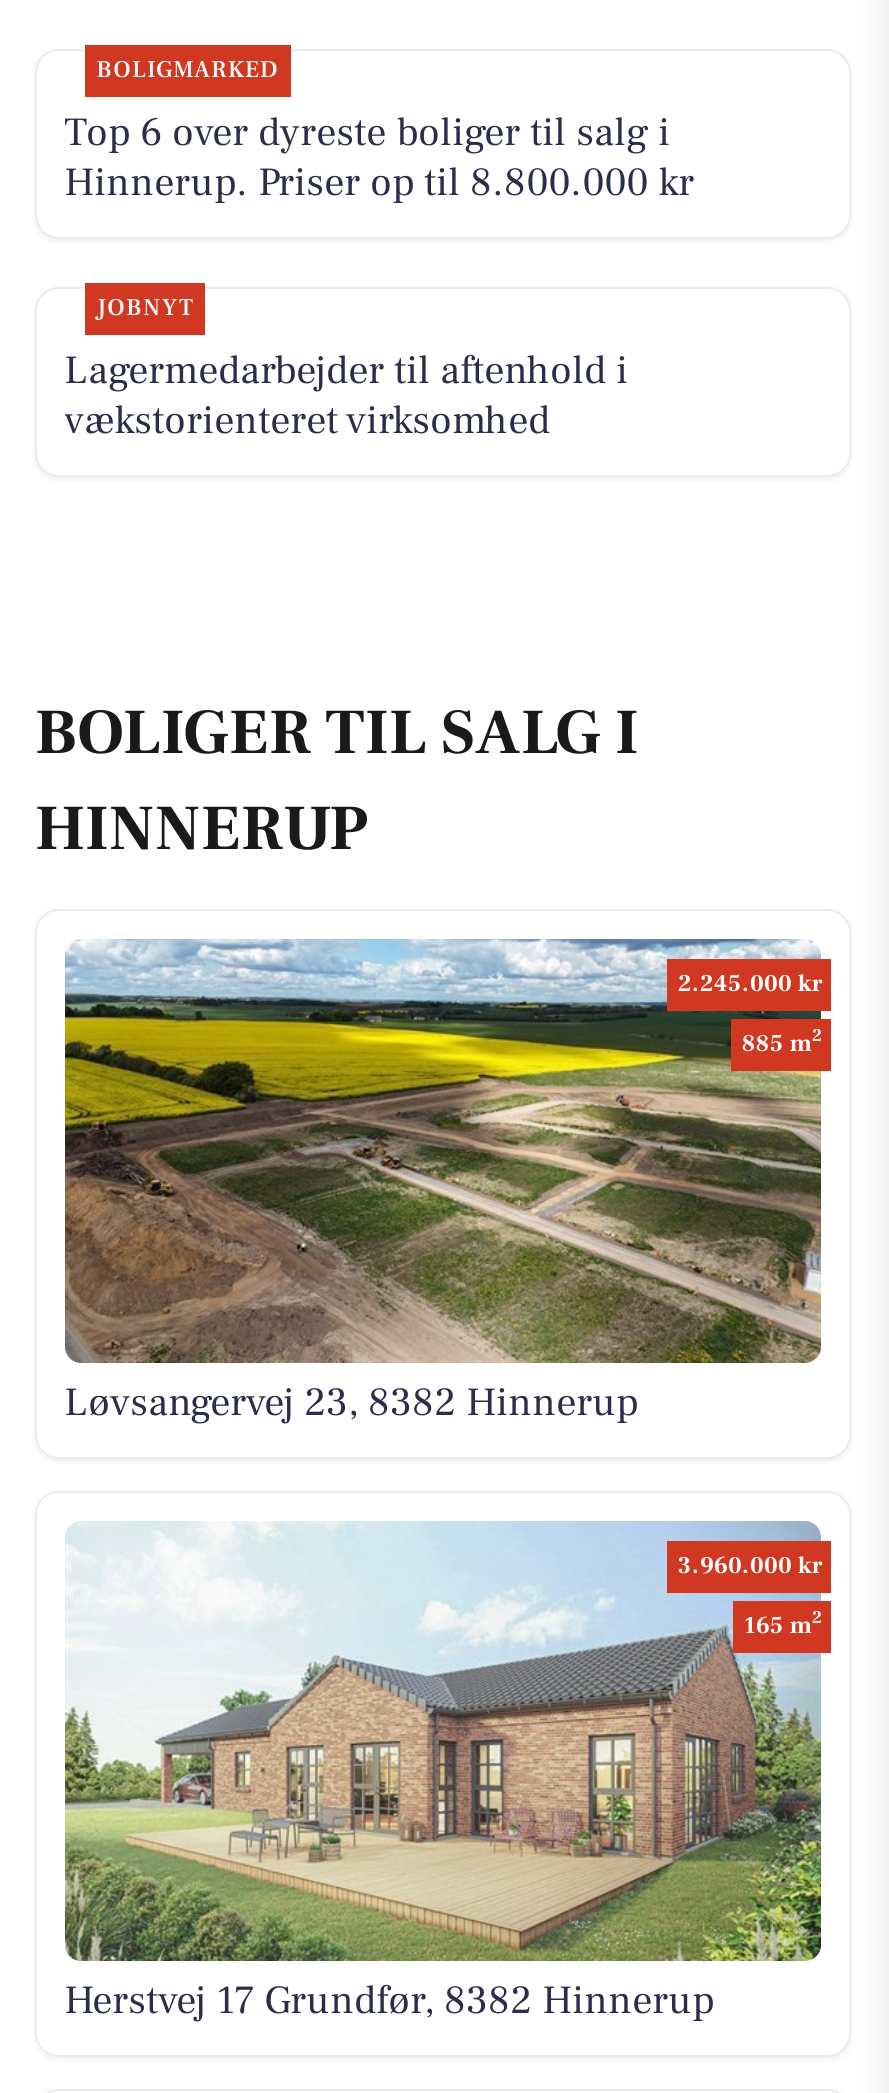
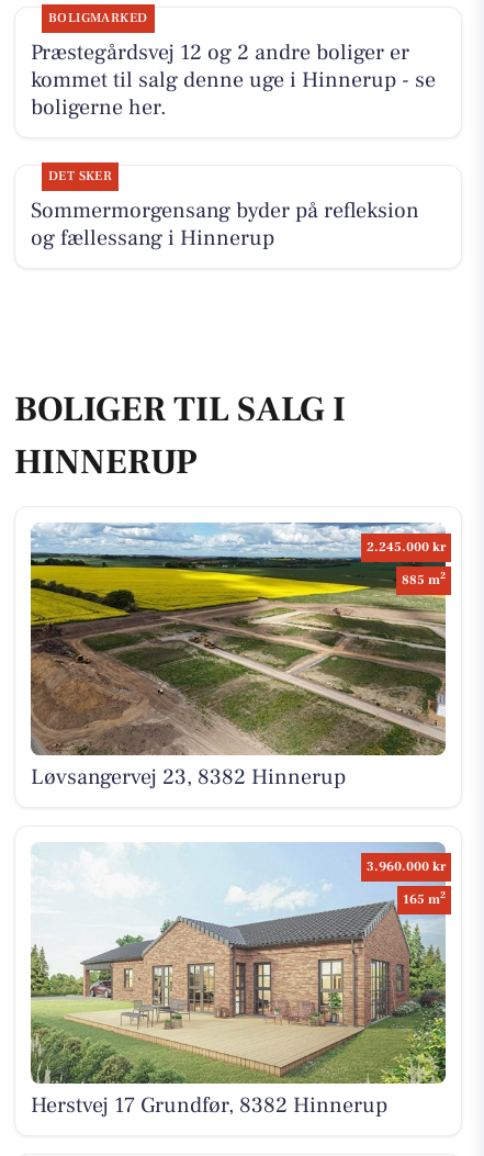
- Top 6 over dyreste boliger til salg i
- Hinnerup. Priser op til 8.800.000 kr
+ Præstegårdsvej 12 og 2 andre boliger er
+ kommet til salg denne uge i Hinnerup - se
+ boligerne her.

- JOBNYT
- Lagermedarbejder til aftenhold i
- vækstorienteret virksomhed
+ DET SKER
+ Sommermorgensang byder på refleksion
+ og fællessang i Hinnerup
